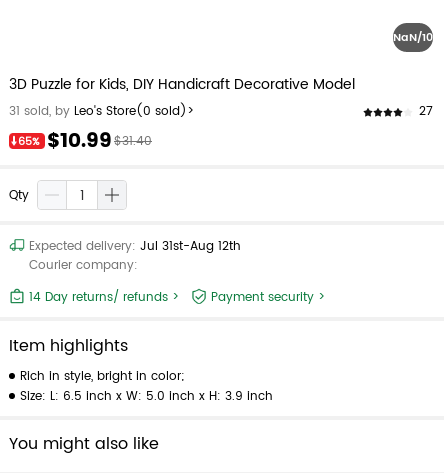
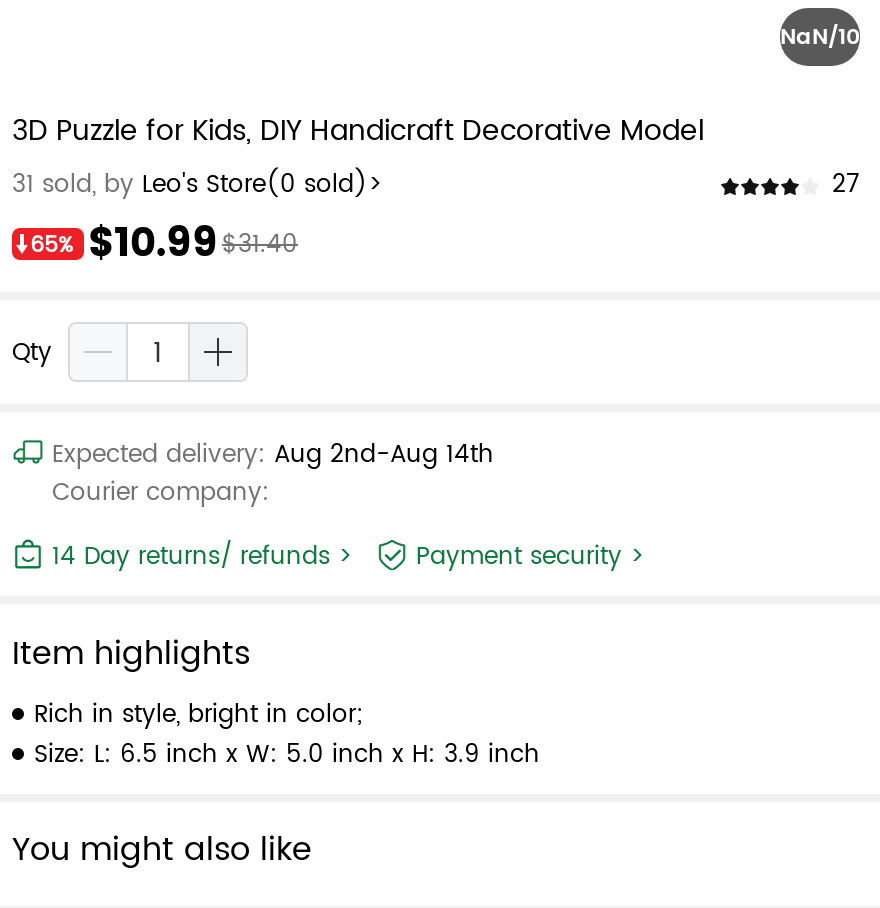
- Expected delivery: Jul 31st-Aug 12th
+ Expected delivery: Aug 2nd-Aug 14th
